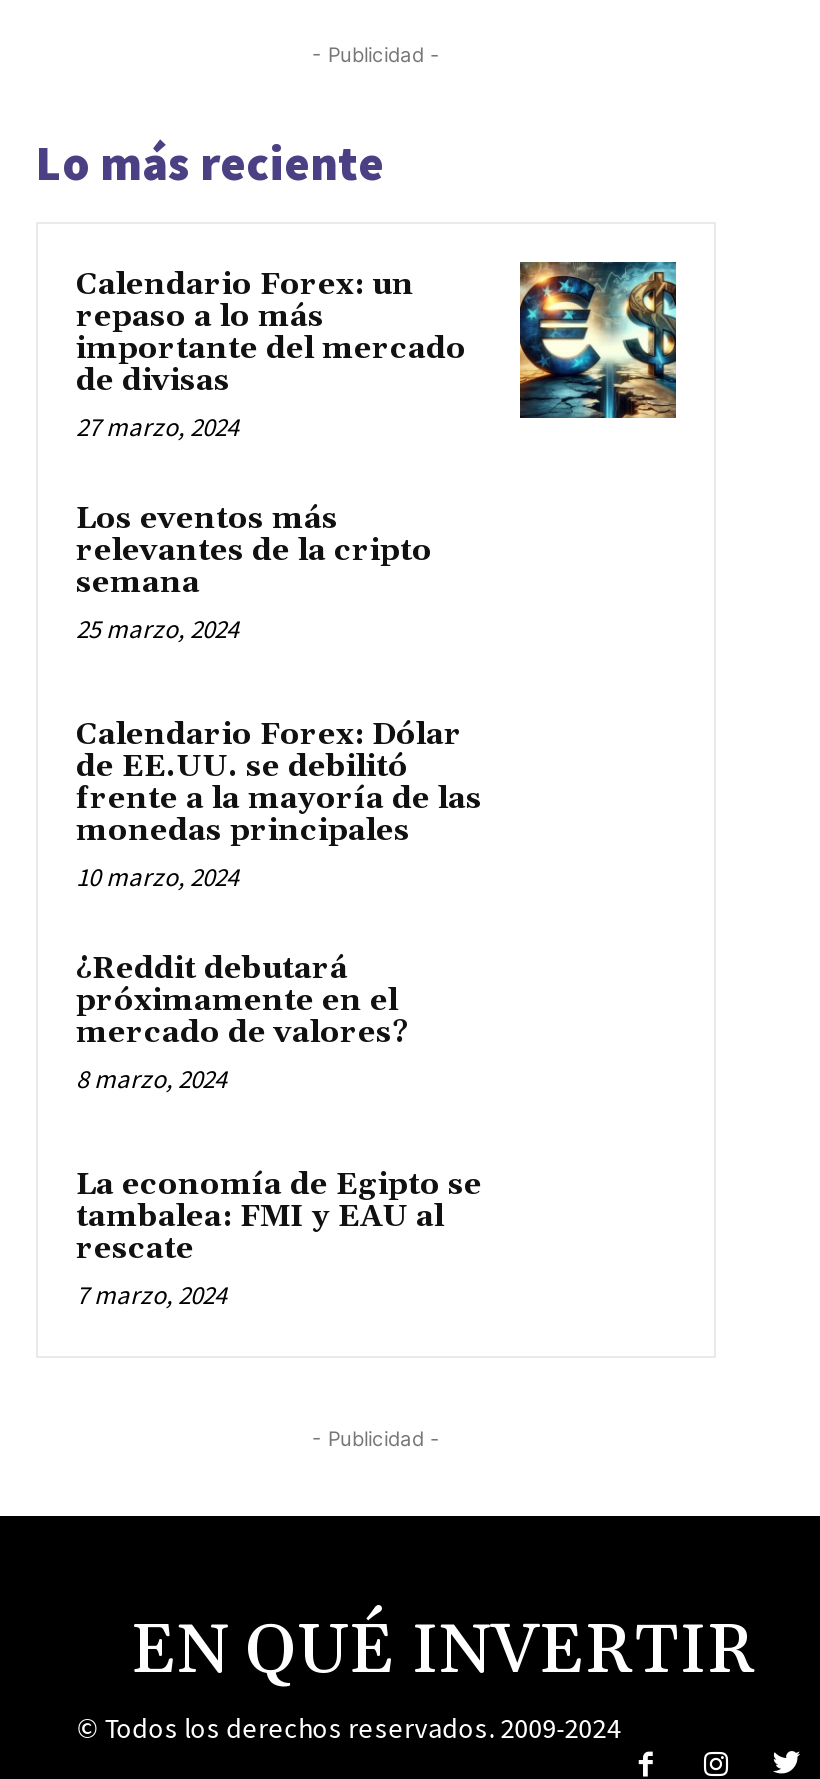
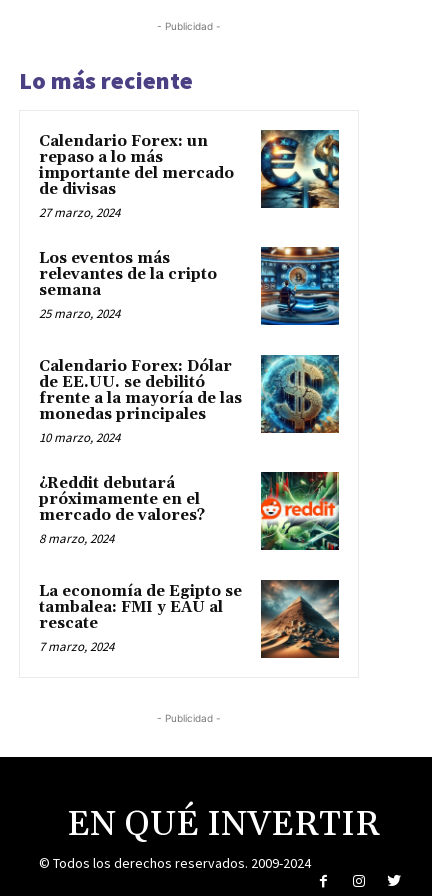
+ [image]

+ [image]

+ [image]

+ [image]
